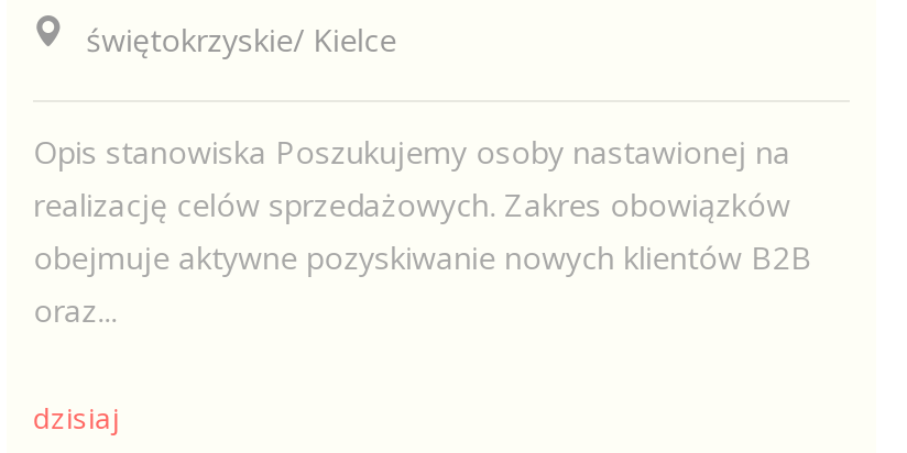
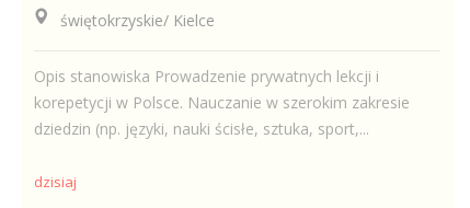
- Opis stanowiska Poszukujemy osoby nastawionej na
- realizację celów sprzedażowych. Zakres obowiązków
- obejmuje aktywne pozyskiwanie nowych klientów B2B
- oraz...
+ Opis stanowiska Prowadzenie prywatnych lekcji i
+ korepetycji w Polsce. Nauczanie w szerokim zakresie
+ dziedzin (np. języki, nauki ścisłe, sztuka, sport,...
